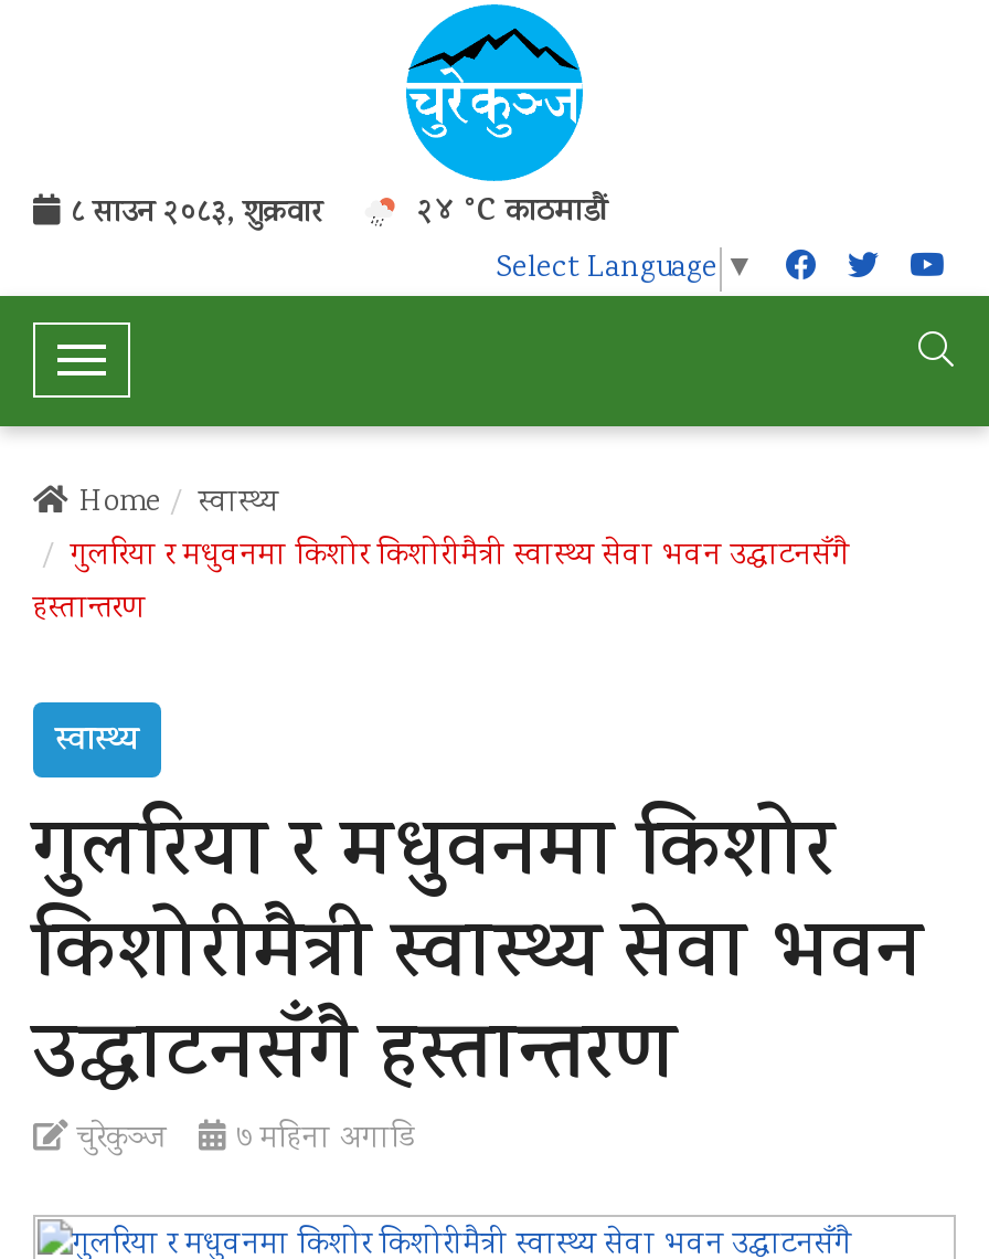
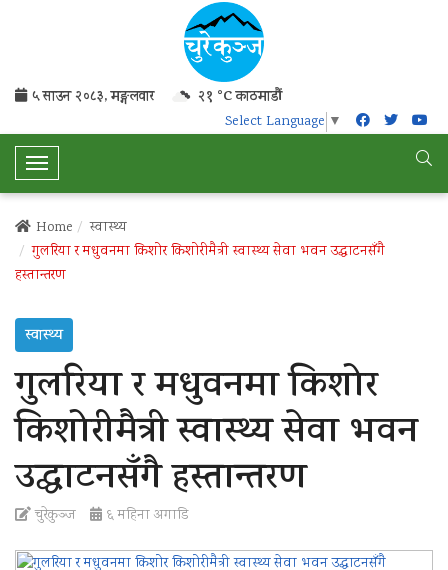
- ८ साउन २०८३, शुक्रवार
+ ५ साउन २०८३, मङ्गलवार

- २४ °C काठमाडौं
+ २१ °C काठमाडौं

- चुरेकुञ्ज ७ महिना अगाडि
+ चुरेकुञ्ज ६ महिना अगाडि
